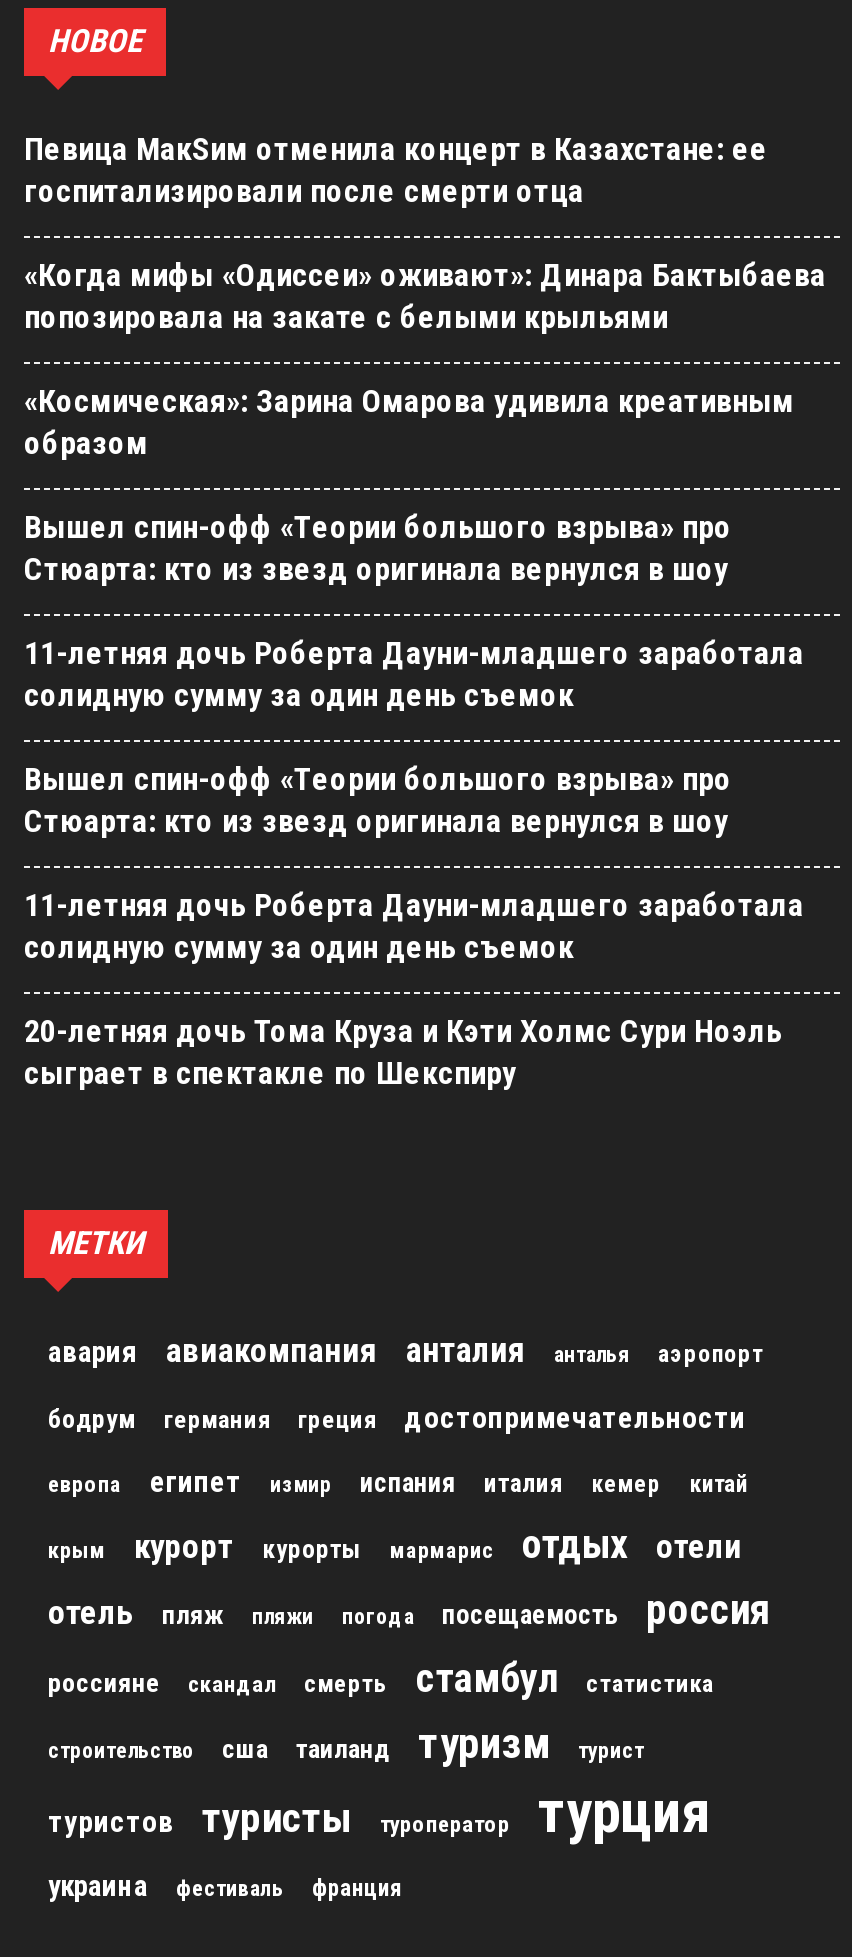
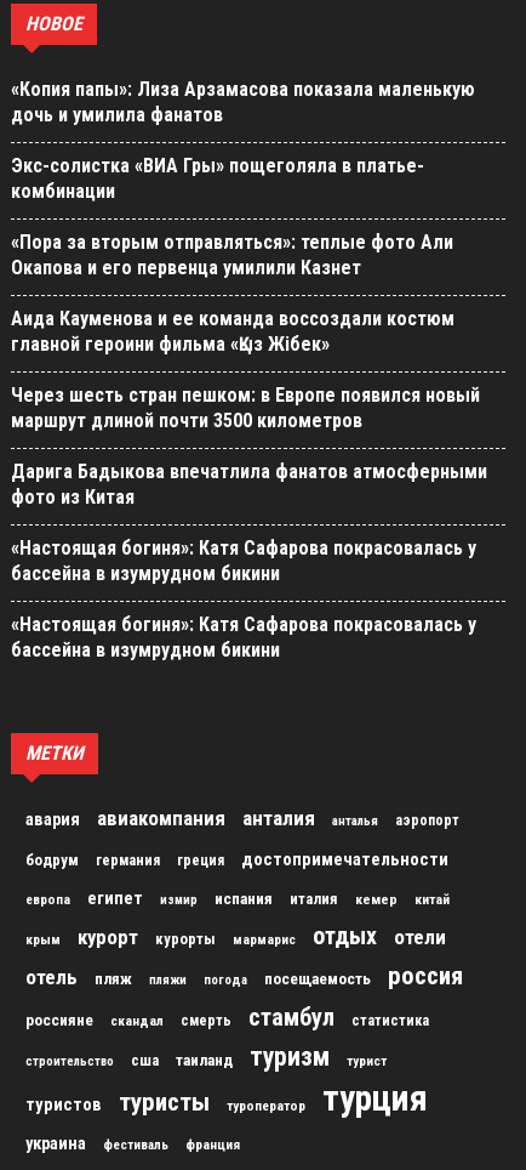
- Певица МакSим отменила концерт в Казахстане: ее
- госпитализировали после смерти отца
+ «Копия папы»: Лиза Арзамасова показала маленькую
+ дочь и умилила фанатов

- «Когда мифы «Одиссеи» оживают»: Динара Бактыбаева
- попозировала на закате с белыми крыльями
+ Экс-солистка «ВИА Гры» пощеголяла в платье-
+ комбинации

- «Космическая»: Зарина Омарова удивила креативным
- образом
+ «Пора за вторым отправляться»: теплые фото Али
+ Окапова и его первенца умилили Казнет

- Вышел спин-офф «Теории большого взрыва» про
- Стюарта: кто из звезд оригинала вернулся в шоу
+ Аида Кауменова и ее команда воссоздали костюм
+ главной героини фильма «Қыз Жібек»

- 11-летняя дочь Роберта Дауни-младшего заработала
- солидную сумму за один день съемок
+ Через шесть стран пешком: в Европе появился новый
+ маршрут длиной почти 3500 километров

- Вышел спин-офф «Теории большого взрыва» про
- Стюарта: кто из звезд оригинала вернулся в шоу
+ Дарига Бадыкова впечатлила фанатов атмосферными
+ фото из Китая

- 11-летняя дочь Роберта Дауни-младшего заработала
- солидную сумму за один день съемок
+ «Настоящая богиня»: Катя Сафарова покрасовалась у
+ бассейна в изумрудном бикини

- 20-летняя дочь Тома Круза и Кэти Холмс Сури Ноэль
- сыграет в спектакле по Шекспиру
+ «Настоящая богиня»: Катя Сафарова покрасовалась у
+ бассейна в изумрудном бикини
